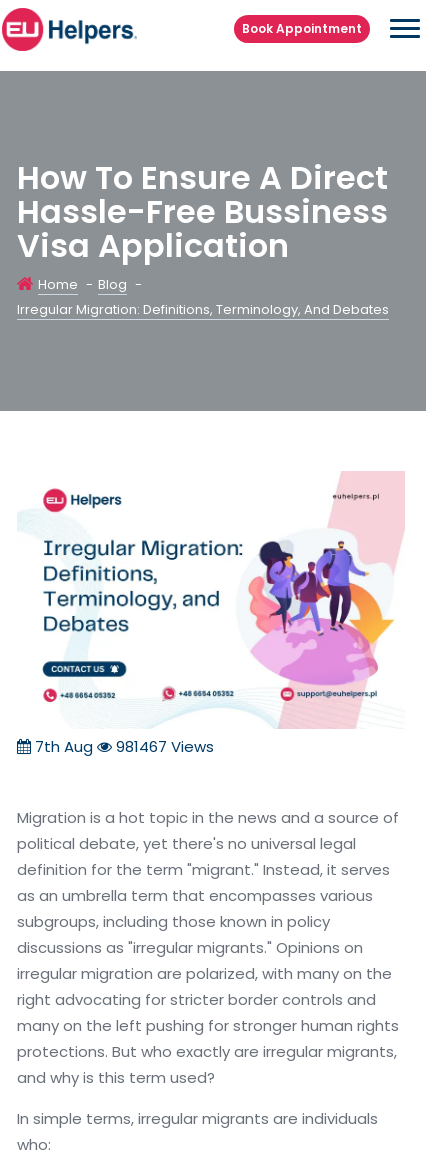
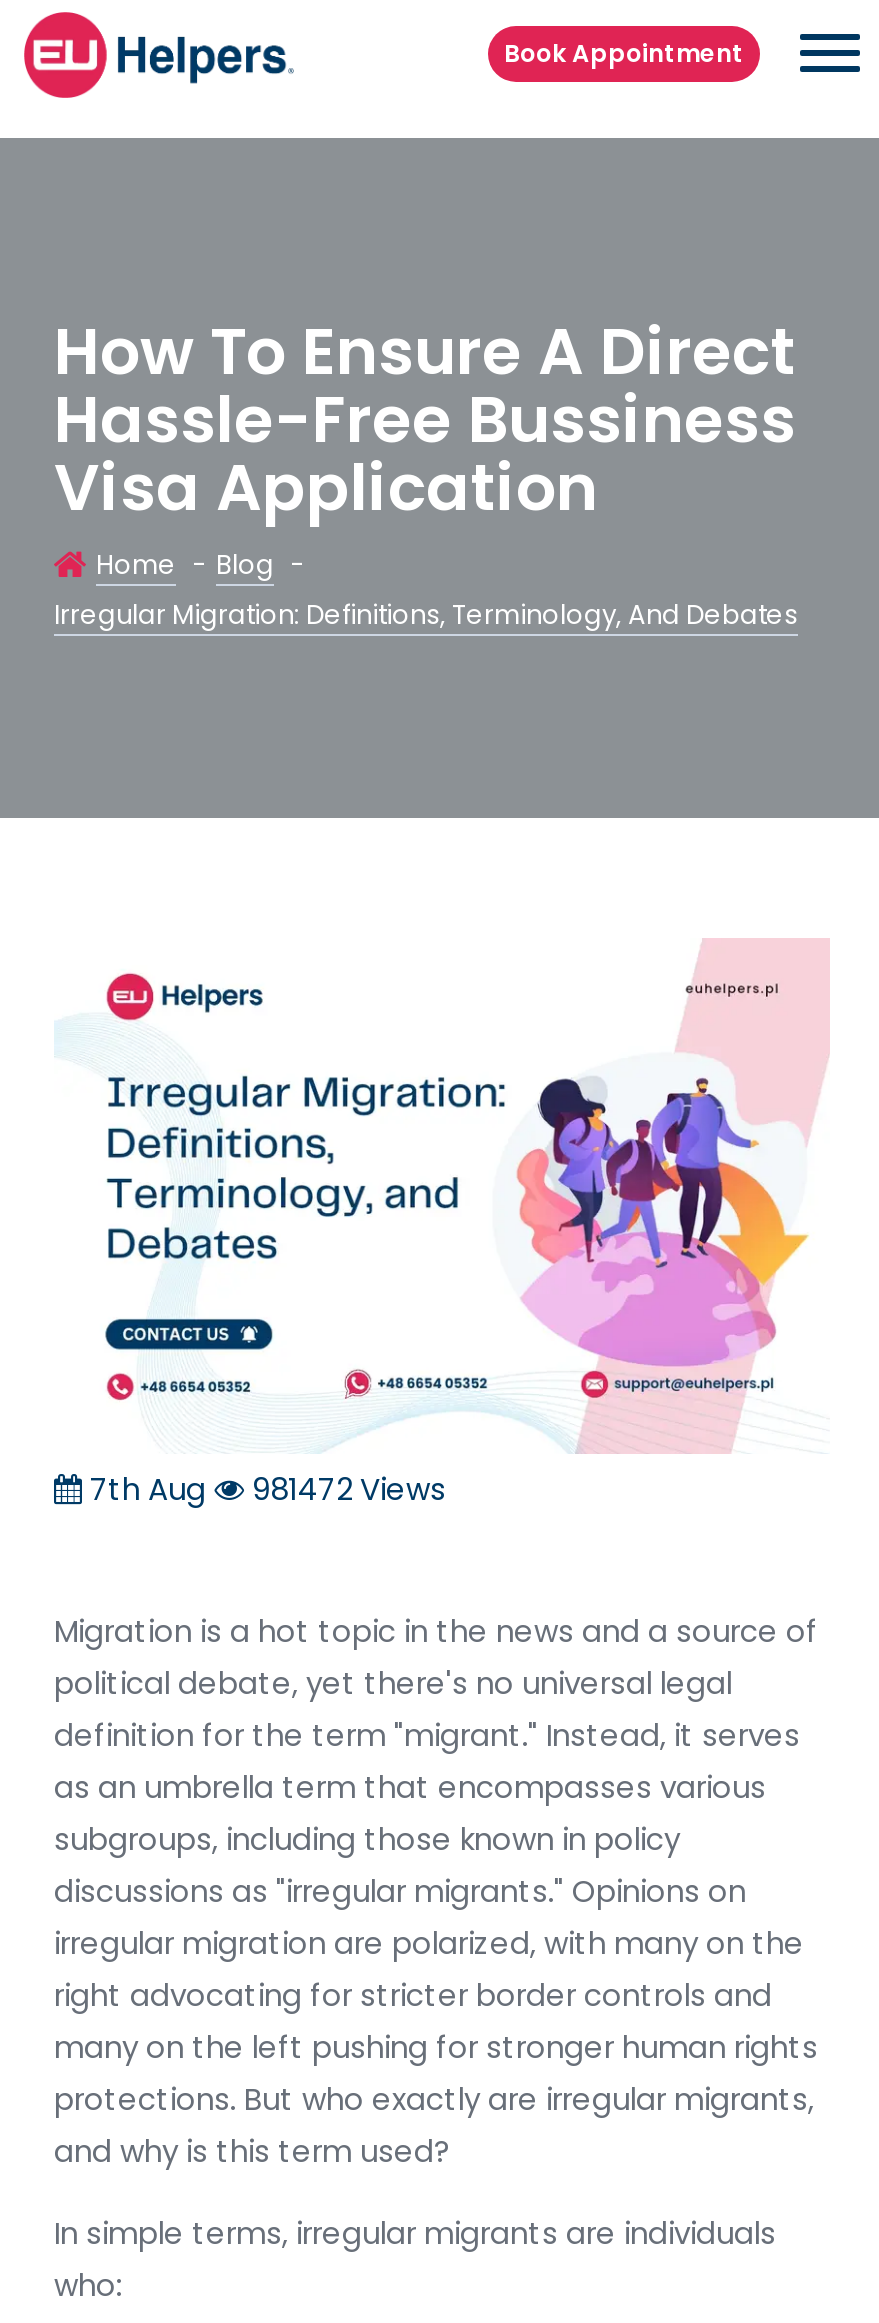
- 7th Aug 981467 Views
+ 7th Aug 981472 Views
